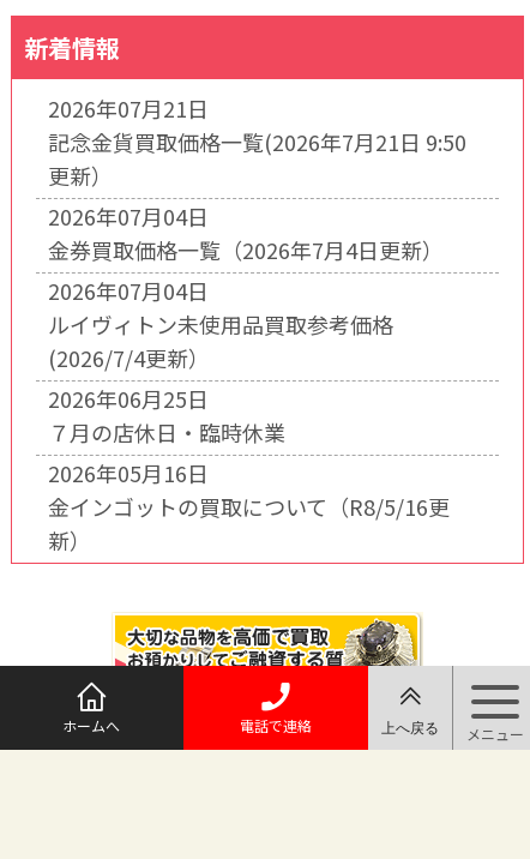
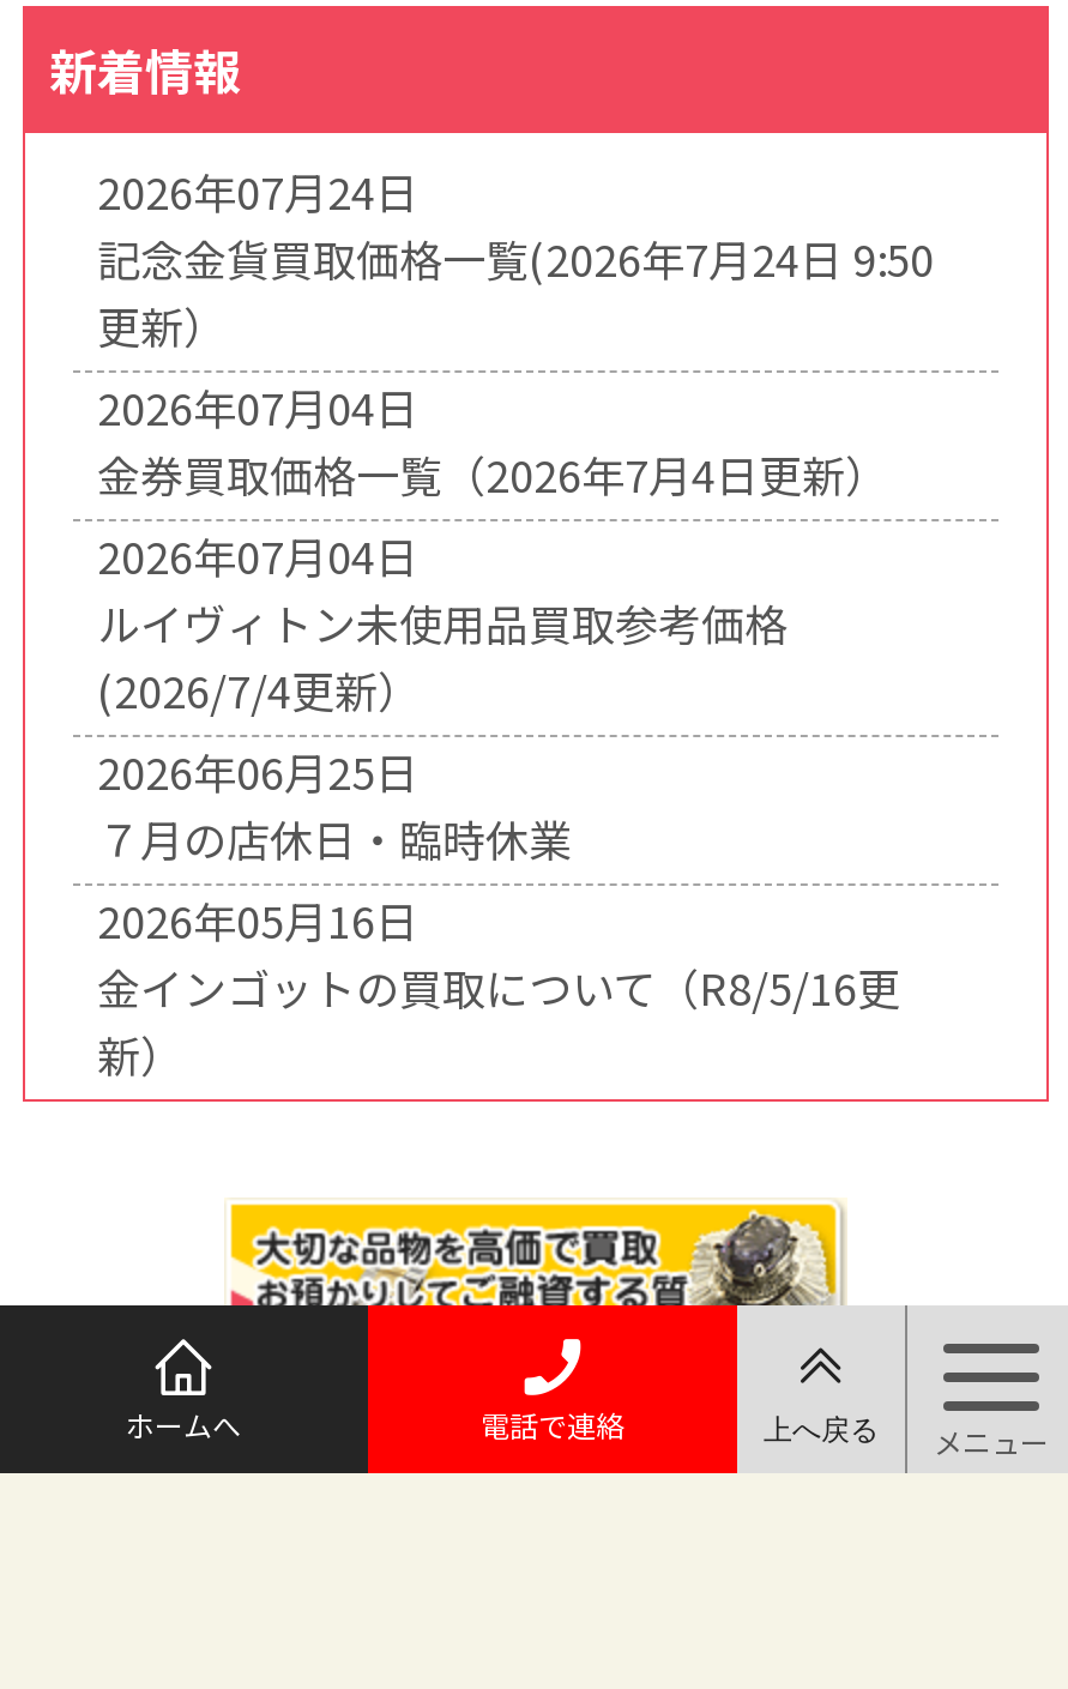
- 2026年07月21日
+ 2026年07月24日

- 記念金貨買取価格一覧(2026年7月21日 9:50
+ 記念金貨買取価格一覧(2026年7月24日 9:50
